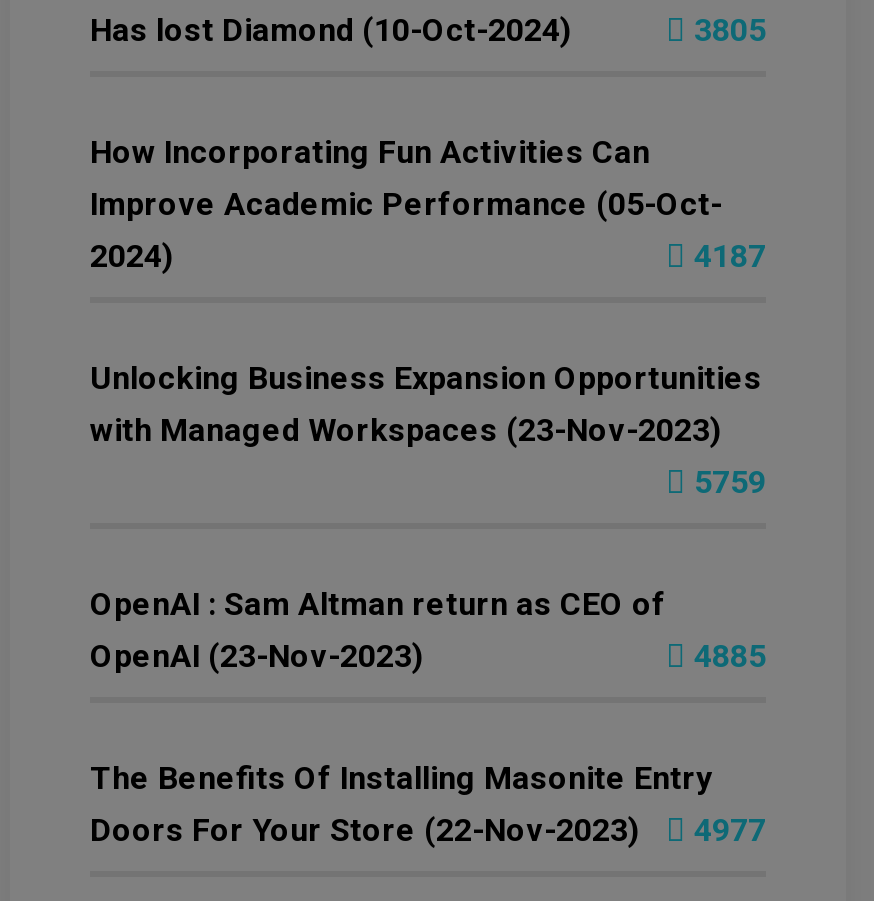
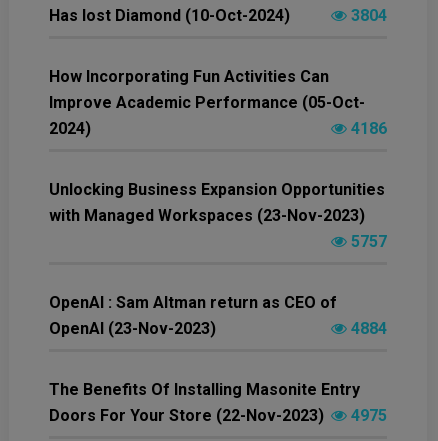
- 3805
+ 3804

- 4187
+ 4186

- 5759
+ 5757

- 4885
+ 4884

- Doors For Your Store (22-Nov-2023) 4977
+ Doors For Your Store (22-Nov-2023) 4975
